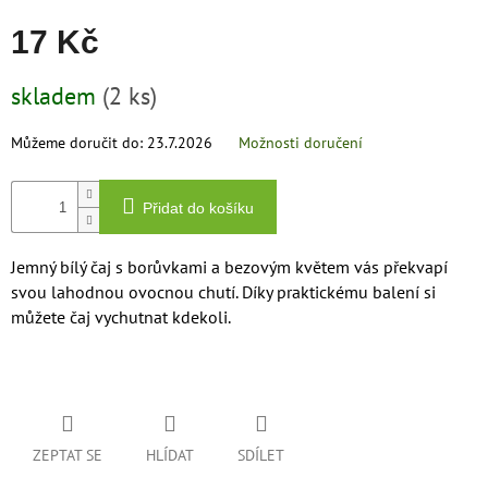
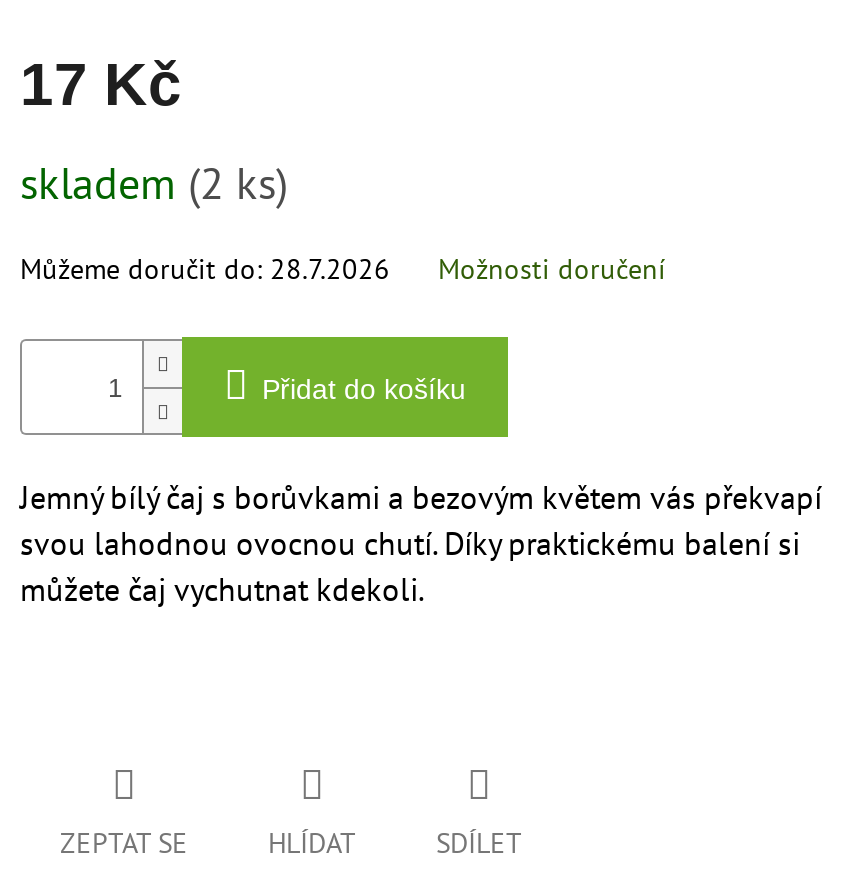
- Můžeme doručit do: 23.7.2026
+ Můžeme doručit do: 28.7.2026
